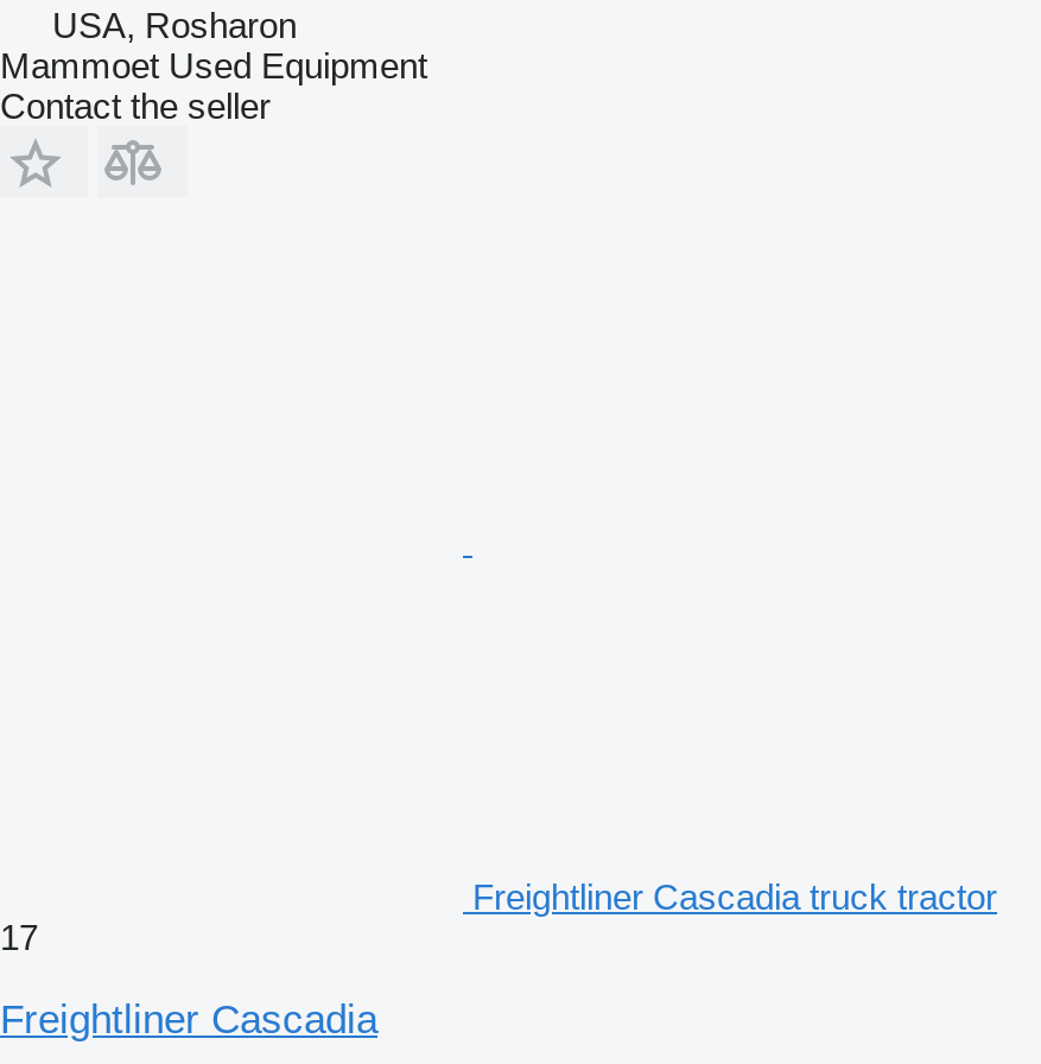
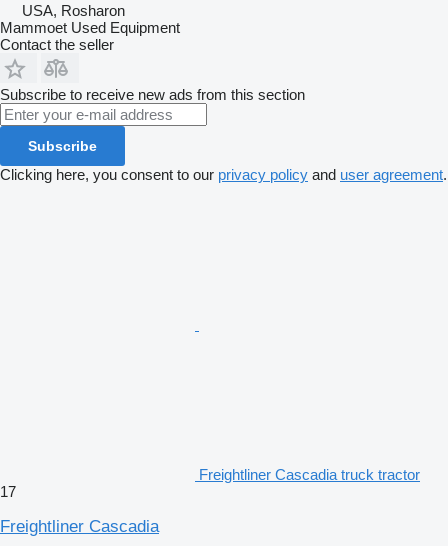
+ Subscribe to receive new ads from this section
+ Subscribe
+ Clicking here, you consent to our privacy policy and user agreement.
